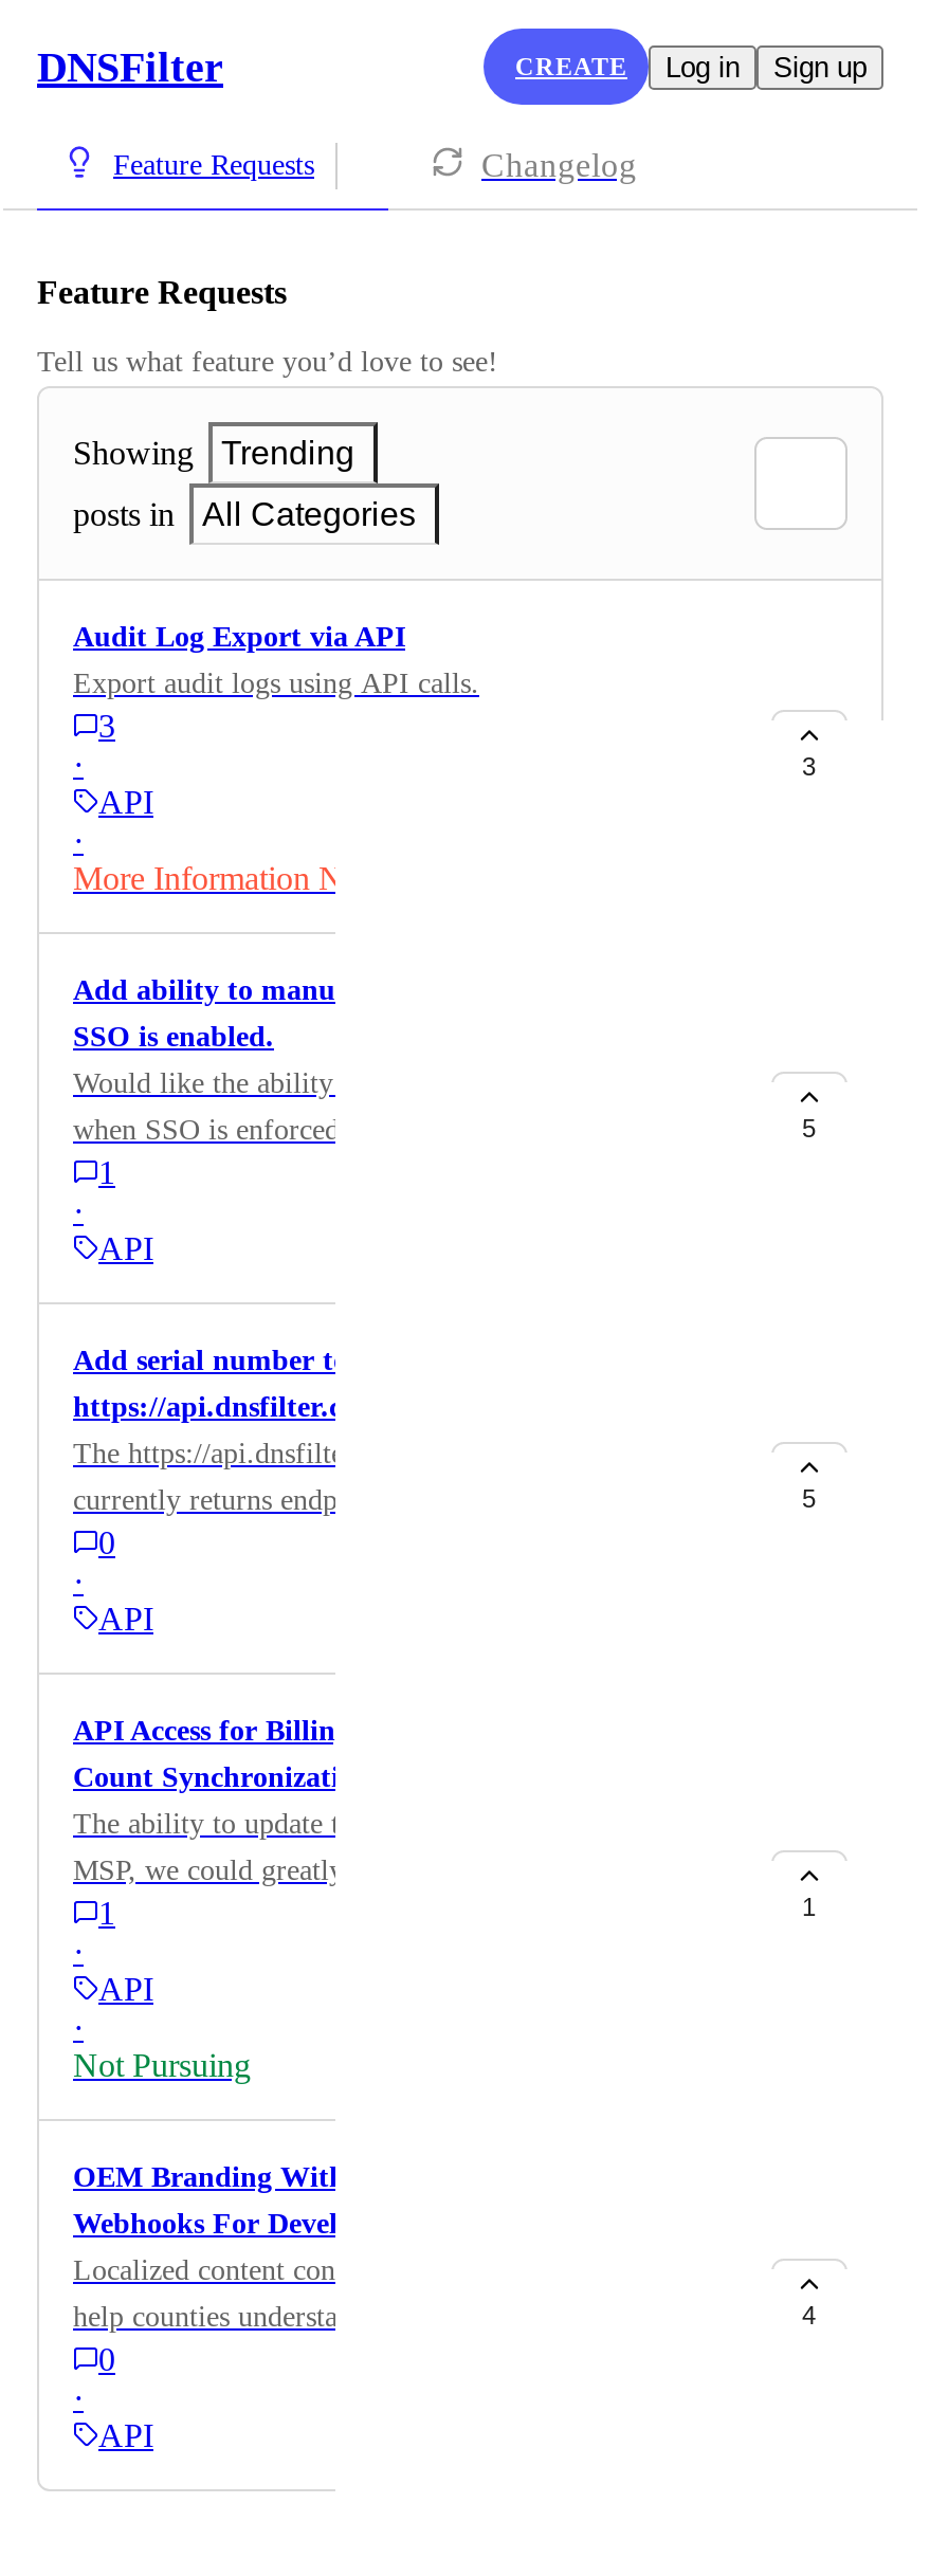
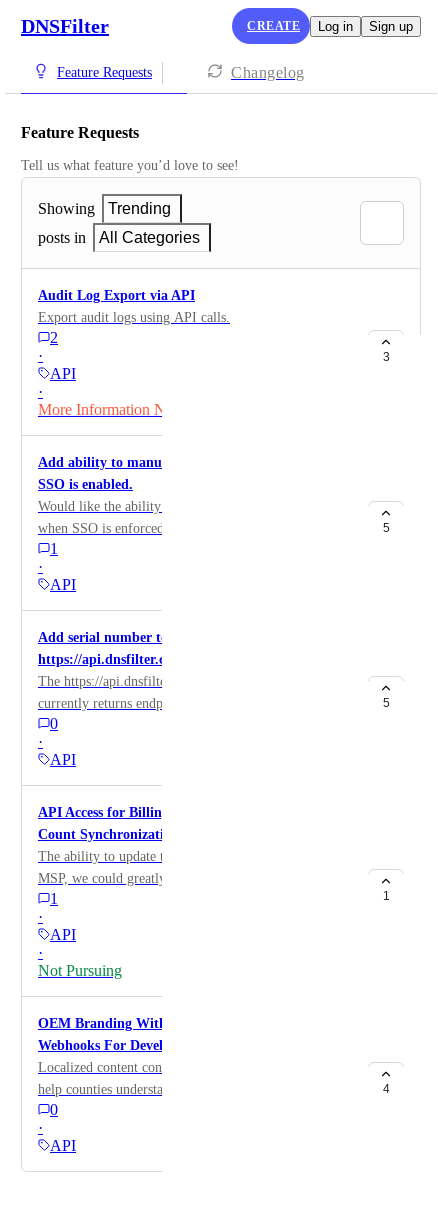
- 3
+ 2
